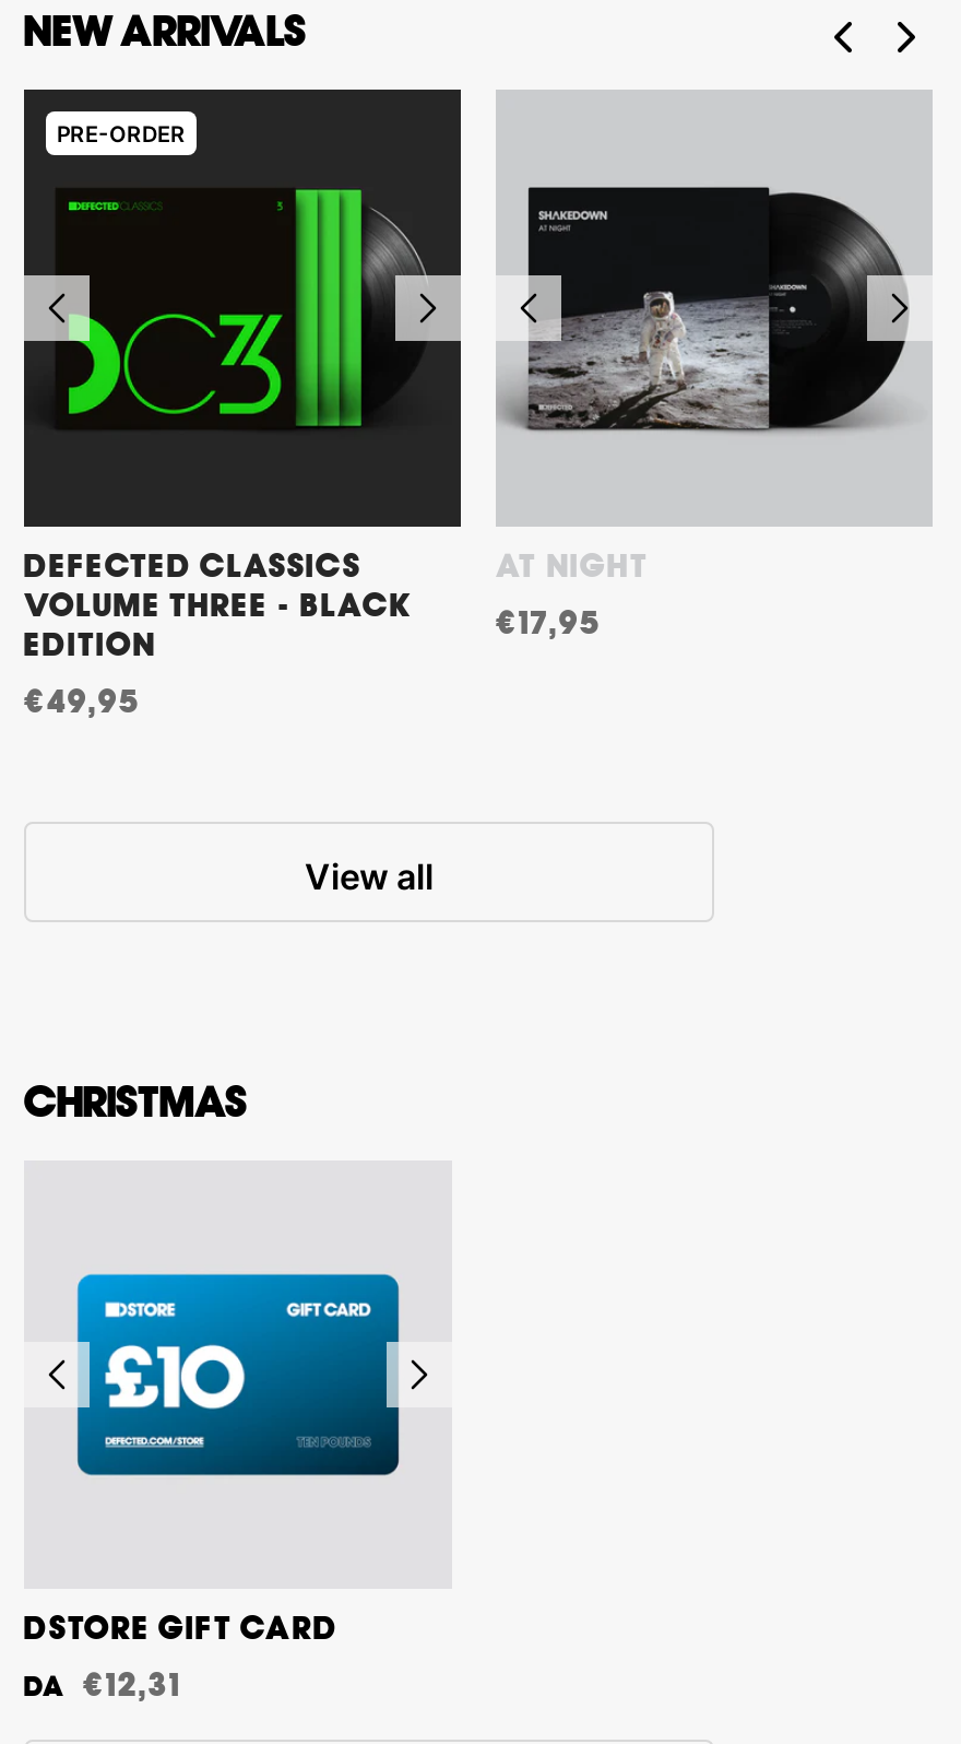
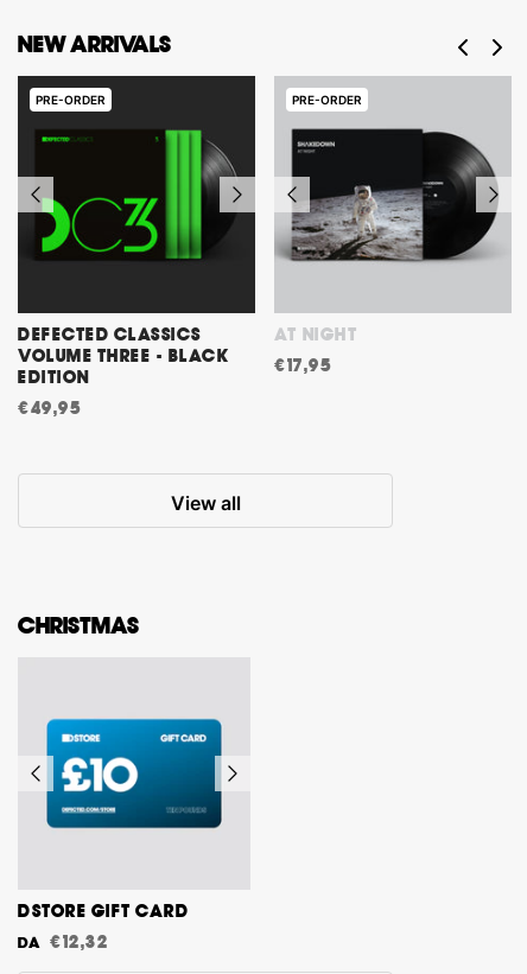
+ PRE-ORDER

- Da €12,31
+ Da €12,32
